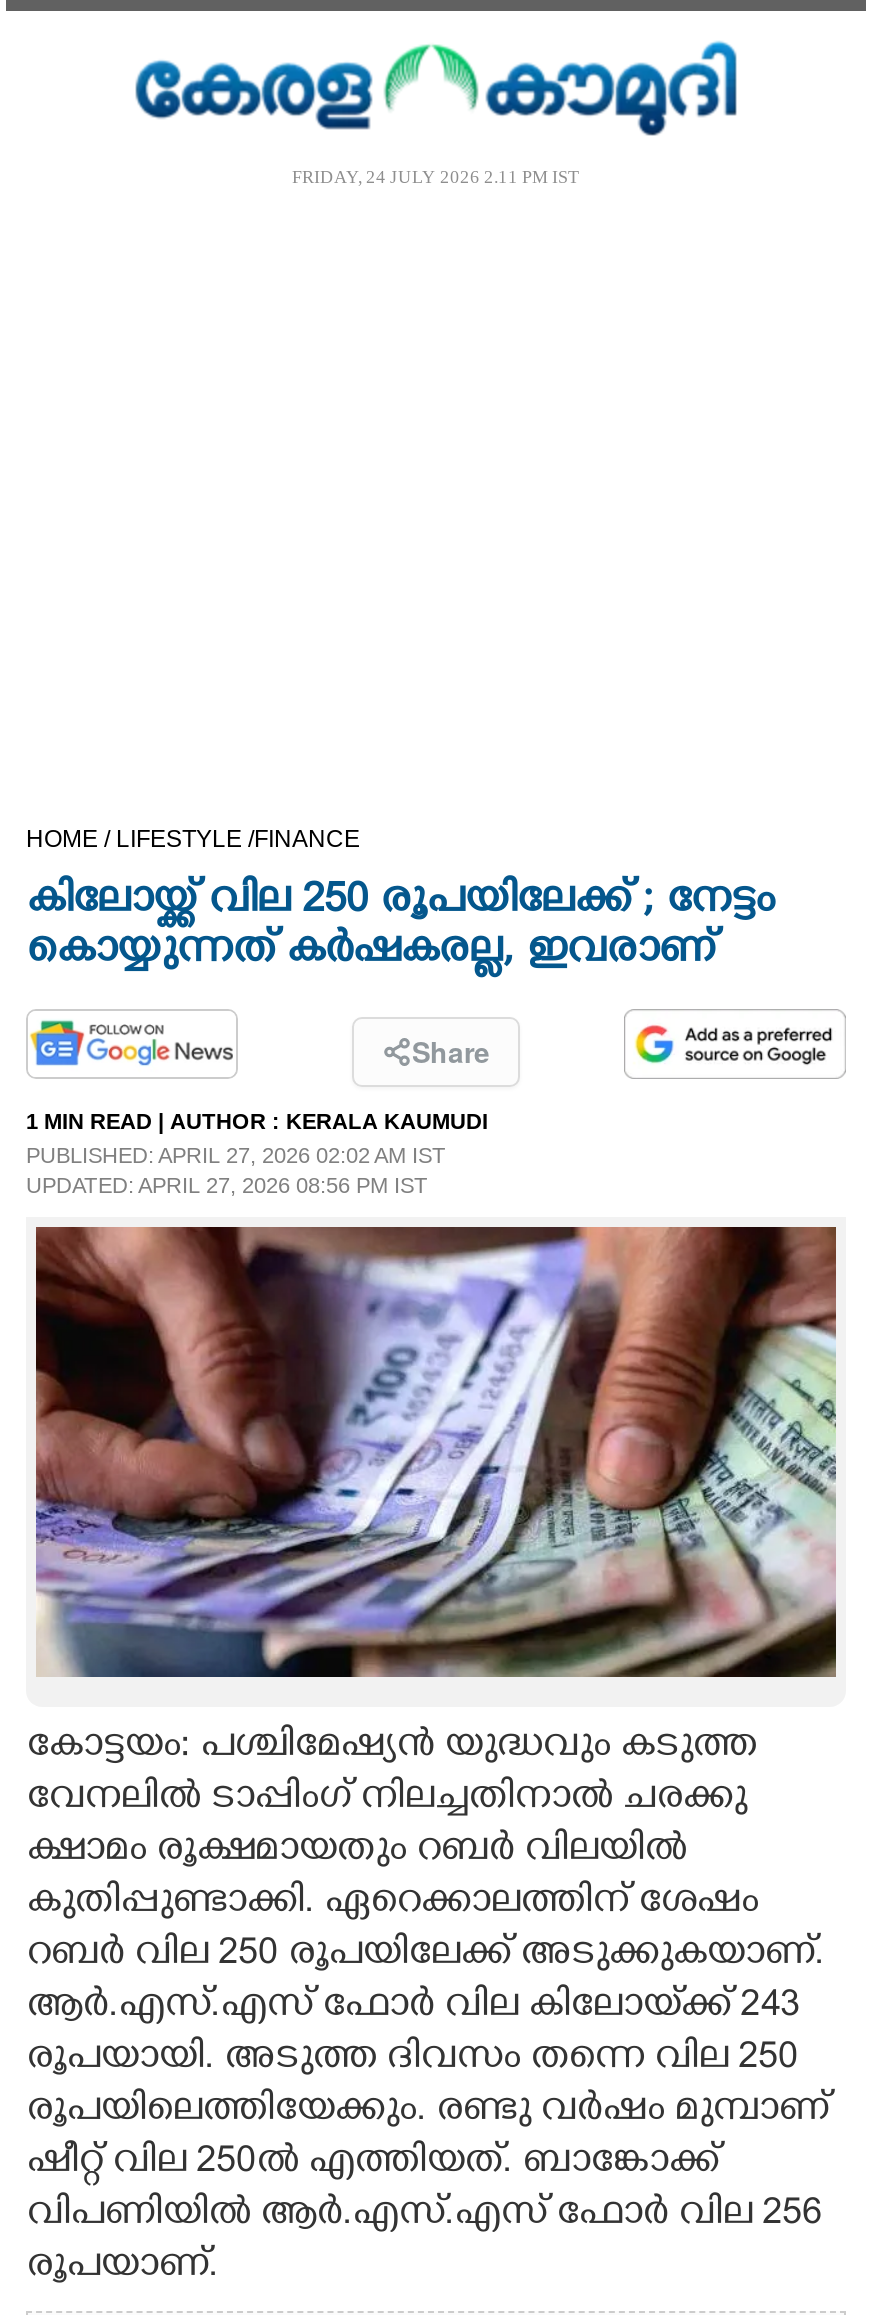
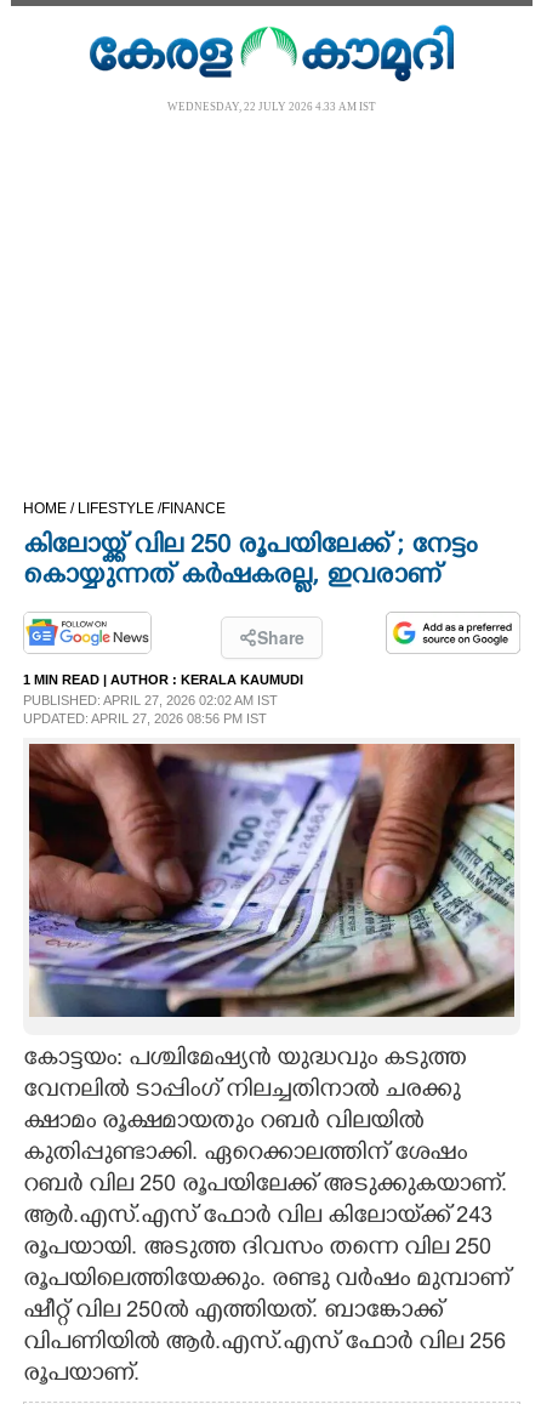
- FRIDAY, 24 JULY 2026 2.11 PM IST
+ WEDNESDAY, 22 JULY 2026 4.33 AM IST
